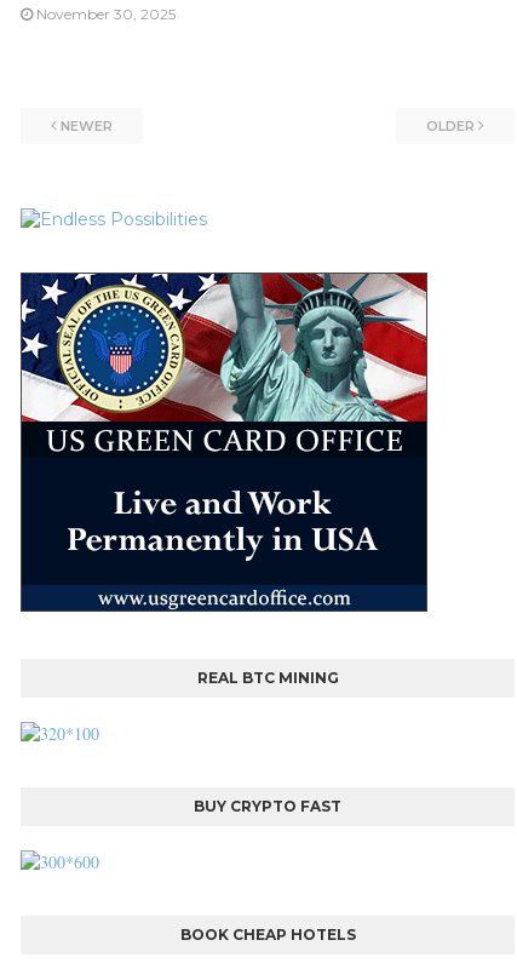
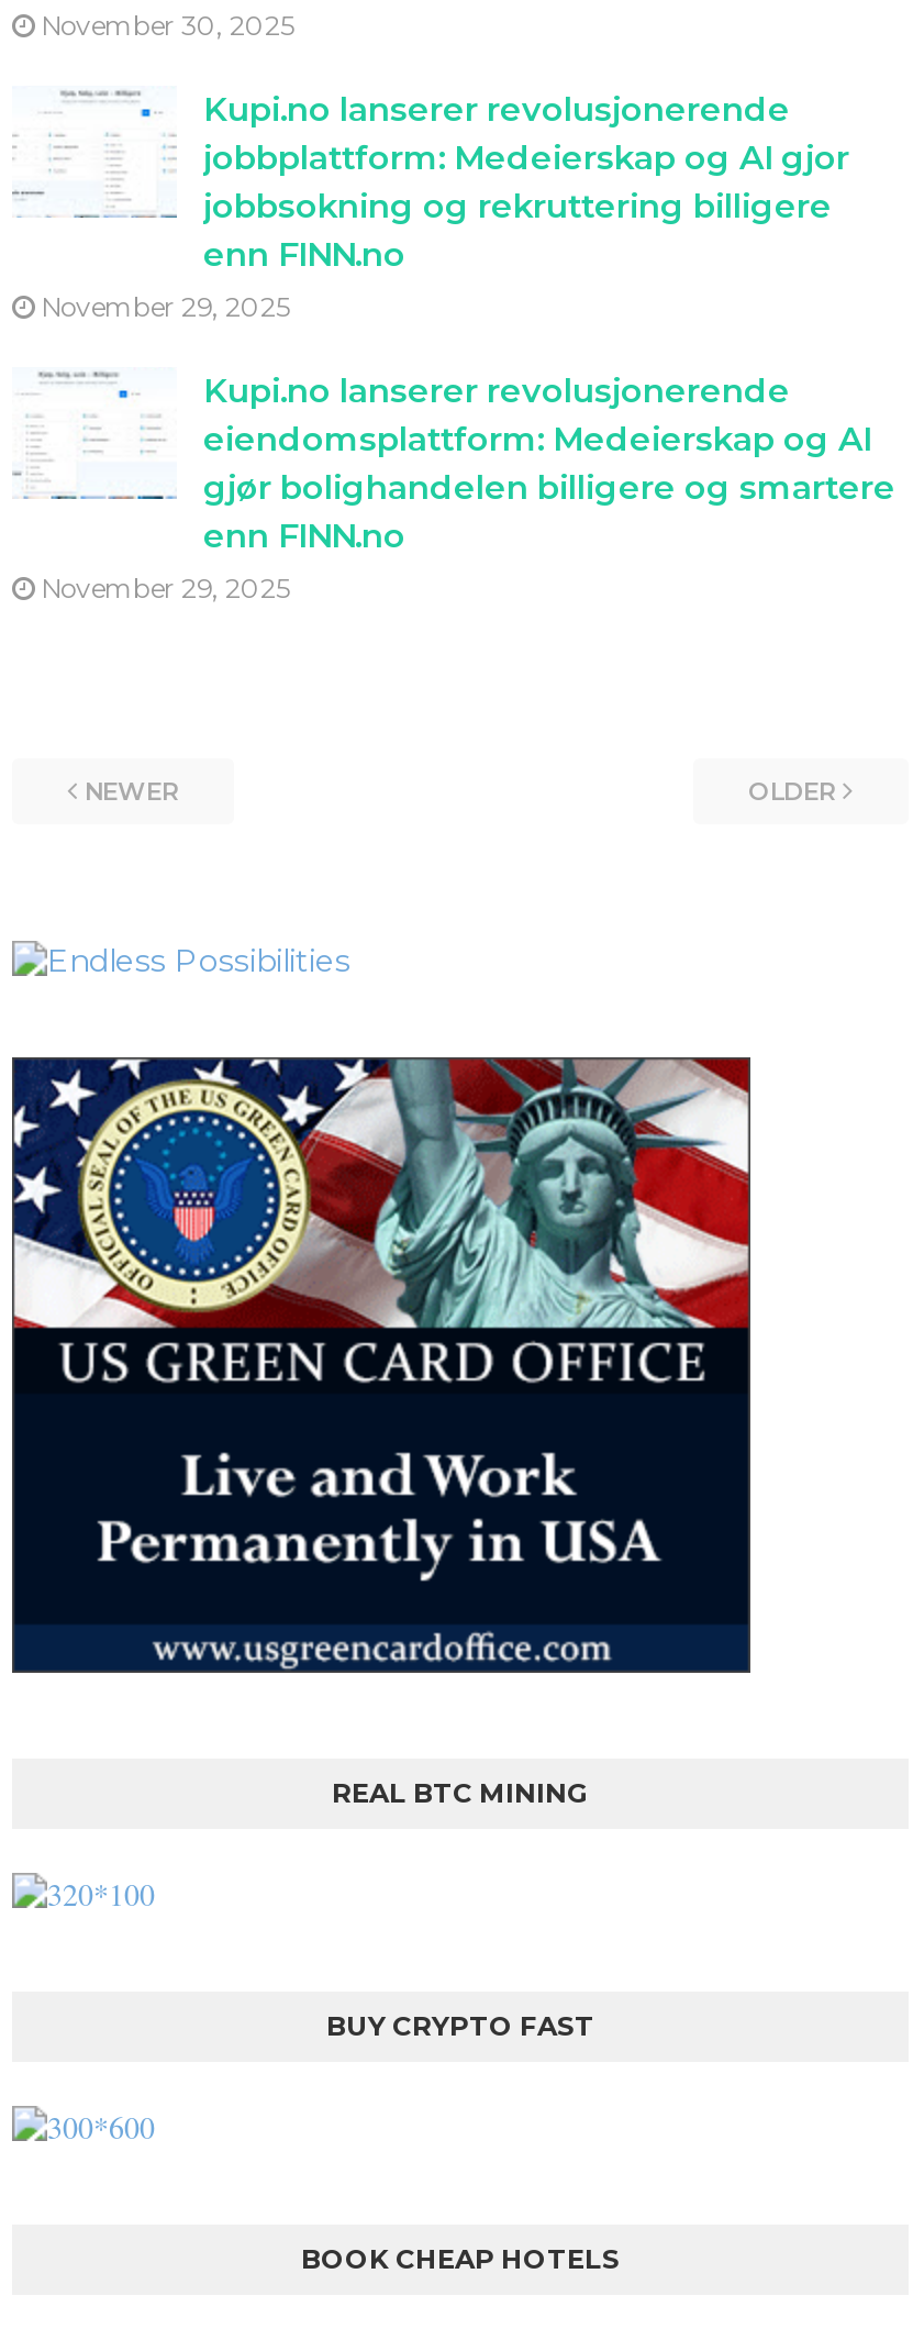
+ Kupi.no lanserer revolusjonerende
+ jobbplattform: Medeierskap og AI gjor
+ jobbsokning og rekruttering billigere
+ enn FINN.no
+ November 29, 2025
+ Kupi.no lanserer revolusjonerende
+ eiendomsplattform: Medeierskap og AI
+ gjør bolighandelen billigere og smartere
+ enn FINN.no
+ November 29, 2025
